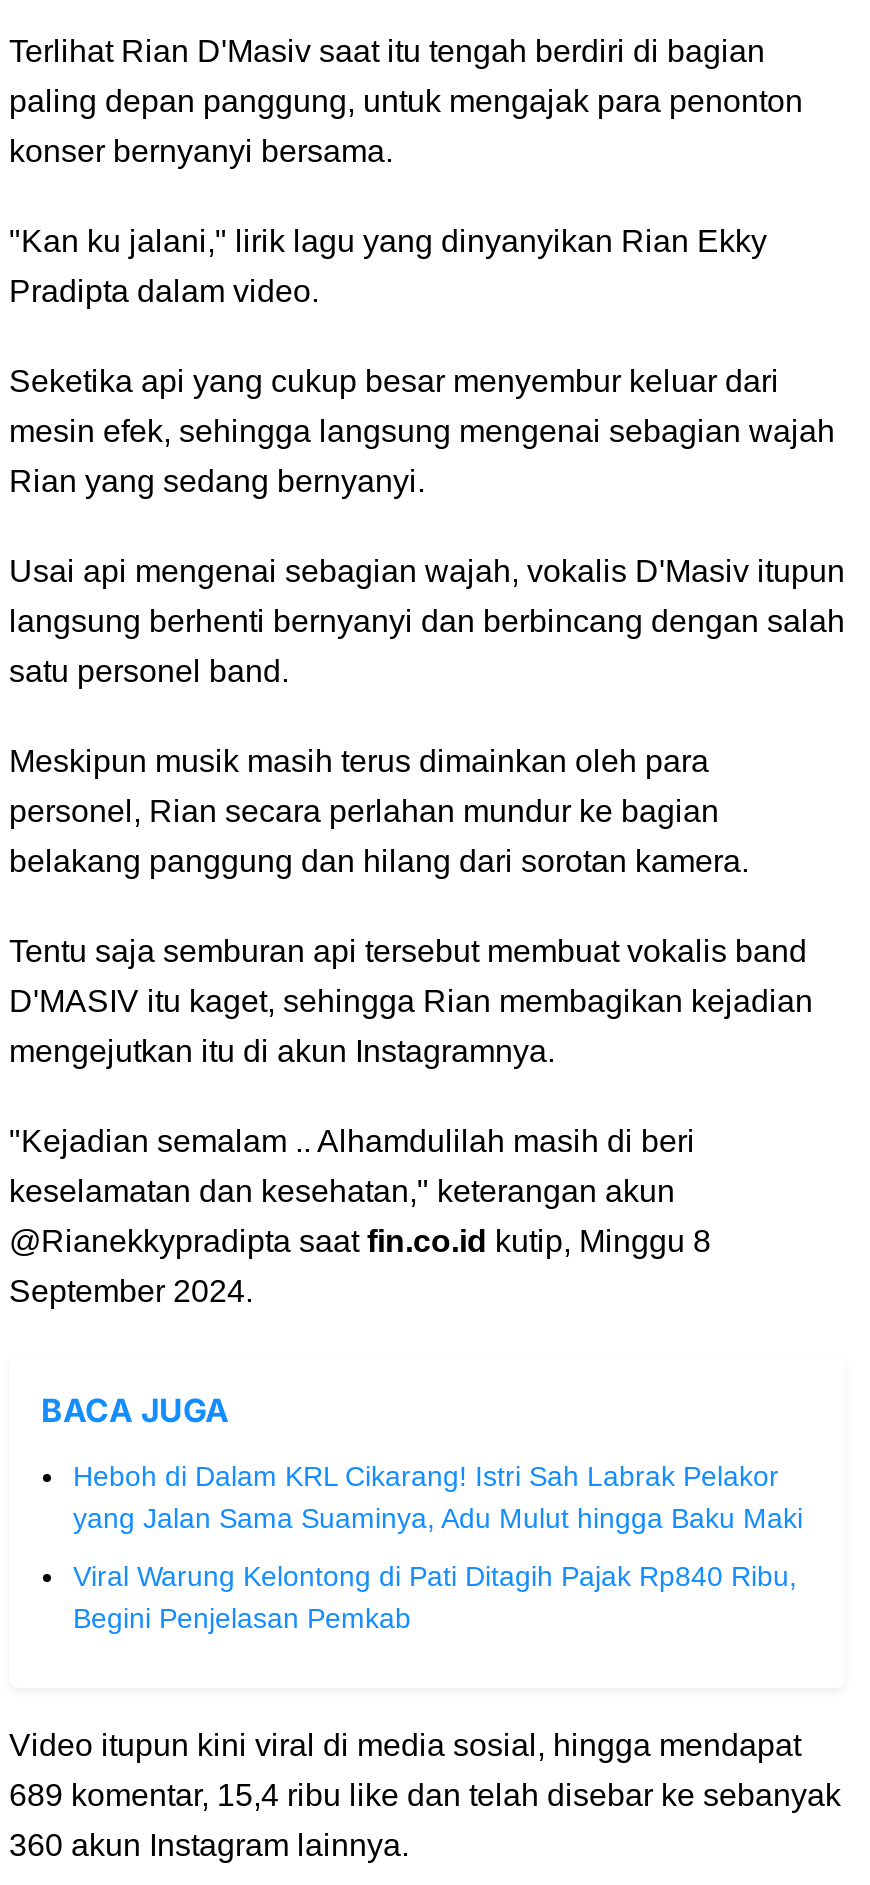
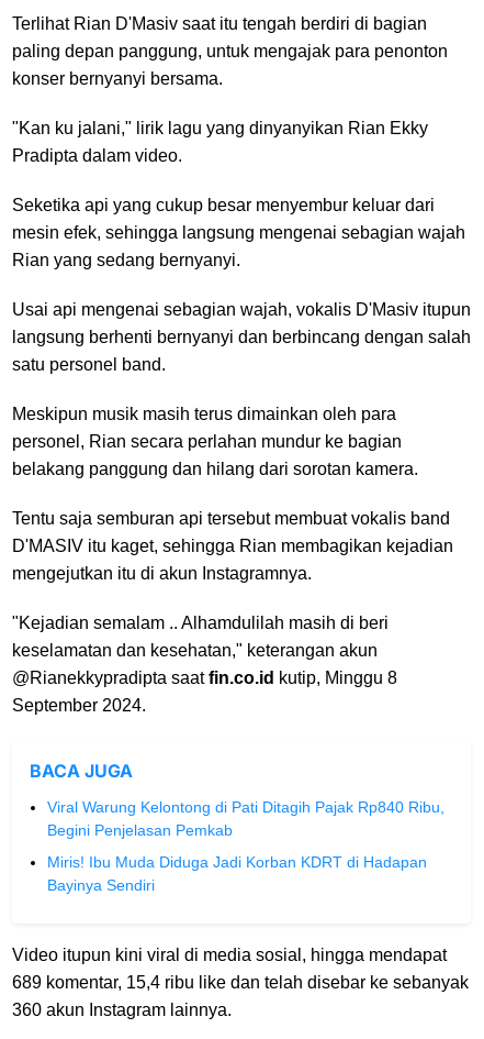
- Heboh di Dalam KRL Cikarang! Istri Sah Labrak Pelakor
- yang Jalan Sama Suaminya, Adu Mulut hingga Baku Maki

moved up: Viral Warung Kelontong di Pati Ditagih Pajak Rp840 Ribu, | Begini Penjelasan Pemkab

+ Miris! Ibu Muda Diduga Jadi Korban KDRT di Hadapan
+ Bayinya Sendiri
